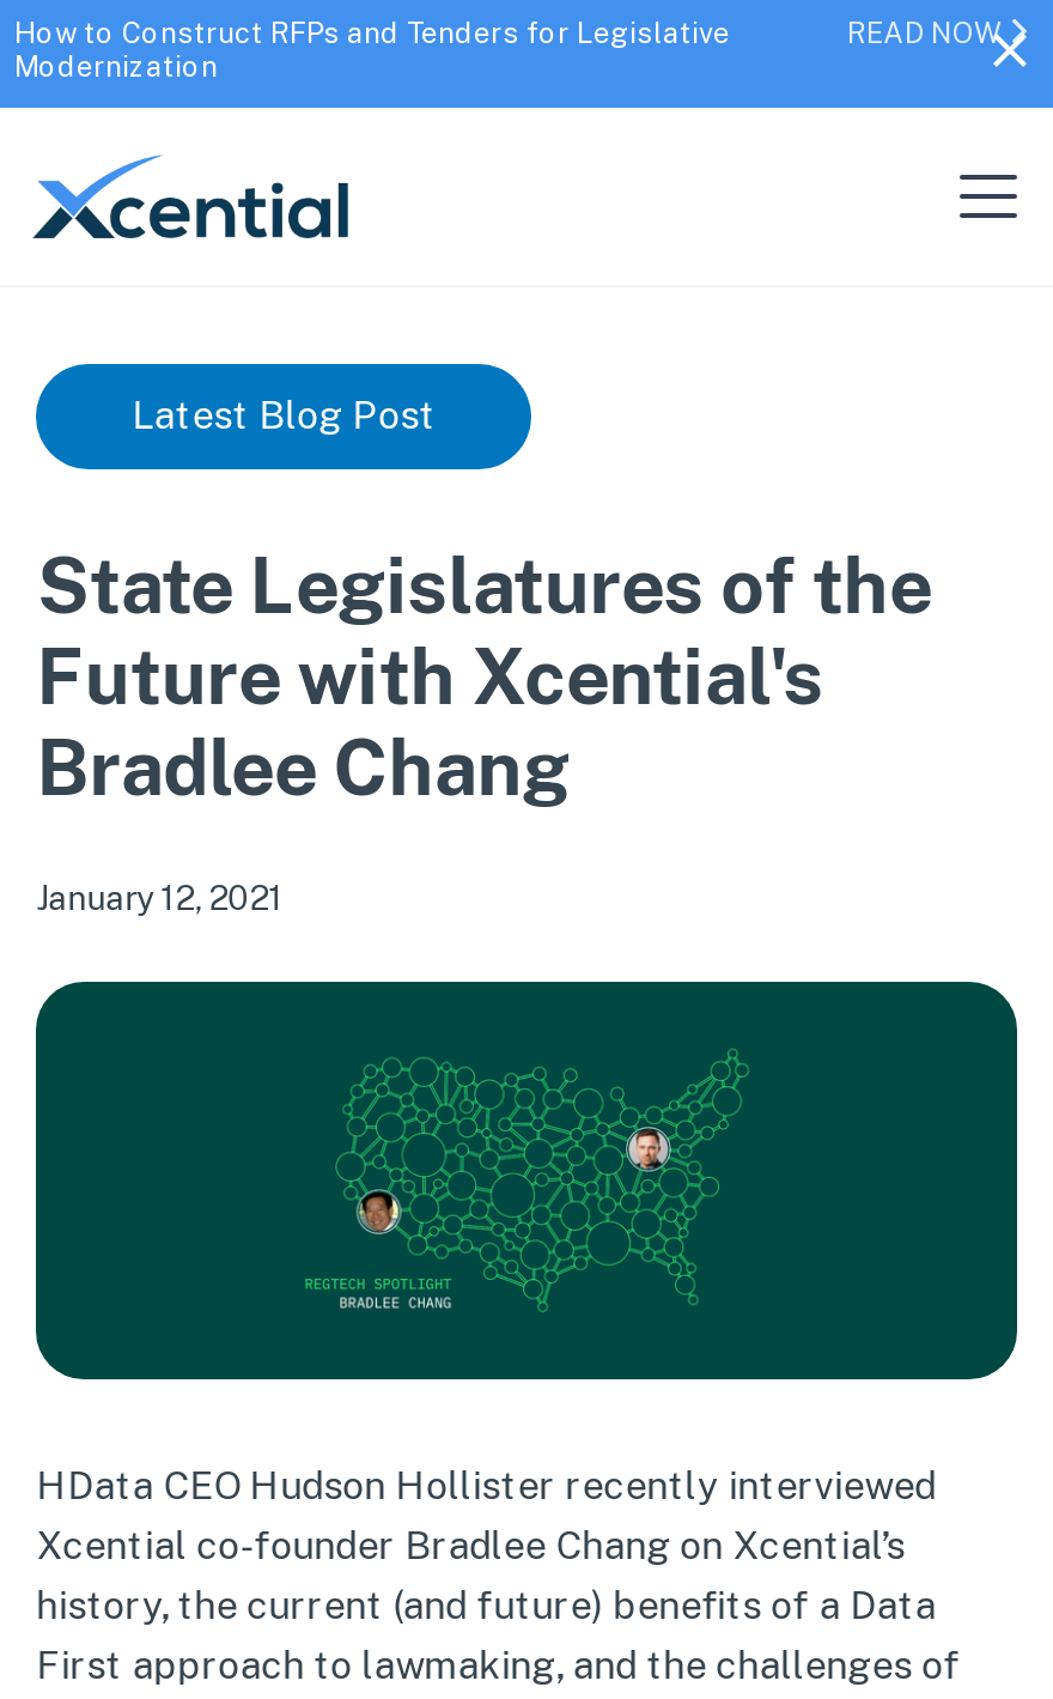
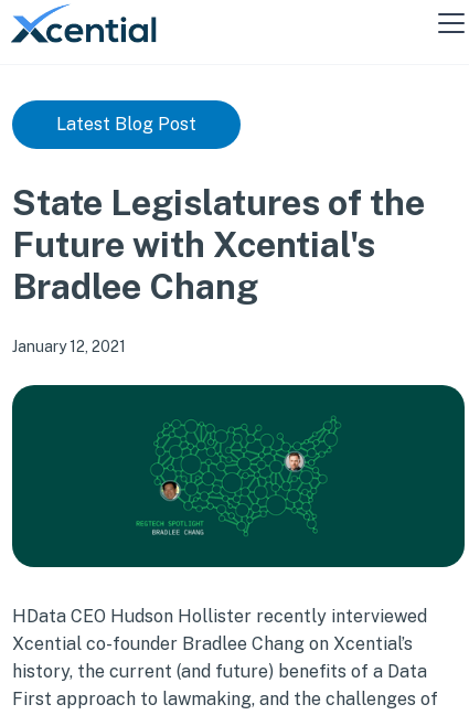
- How to Construct RFPs and Tenders for Legislative
- Modernization

- READ NOW
